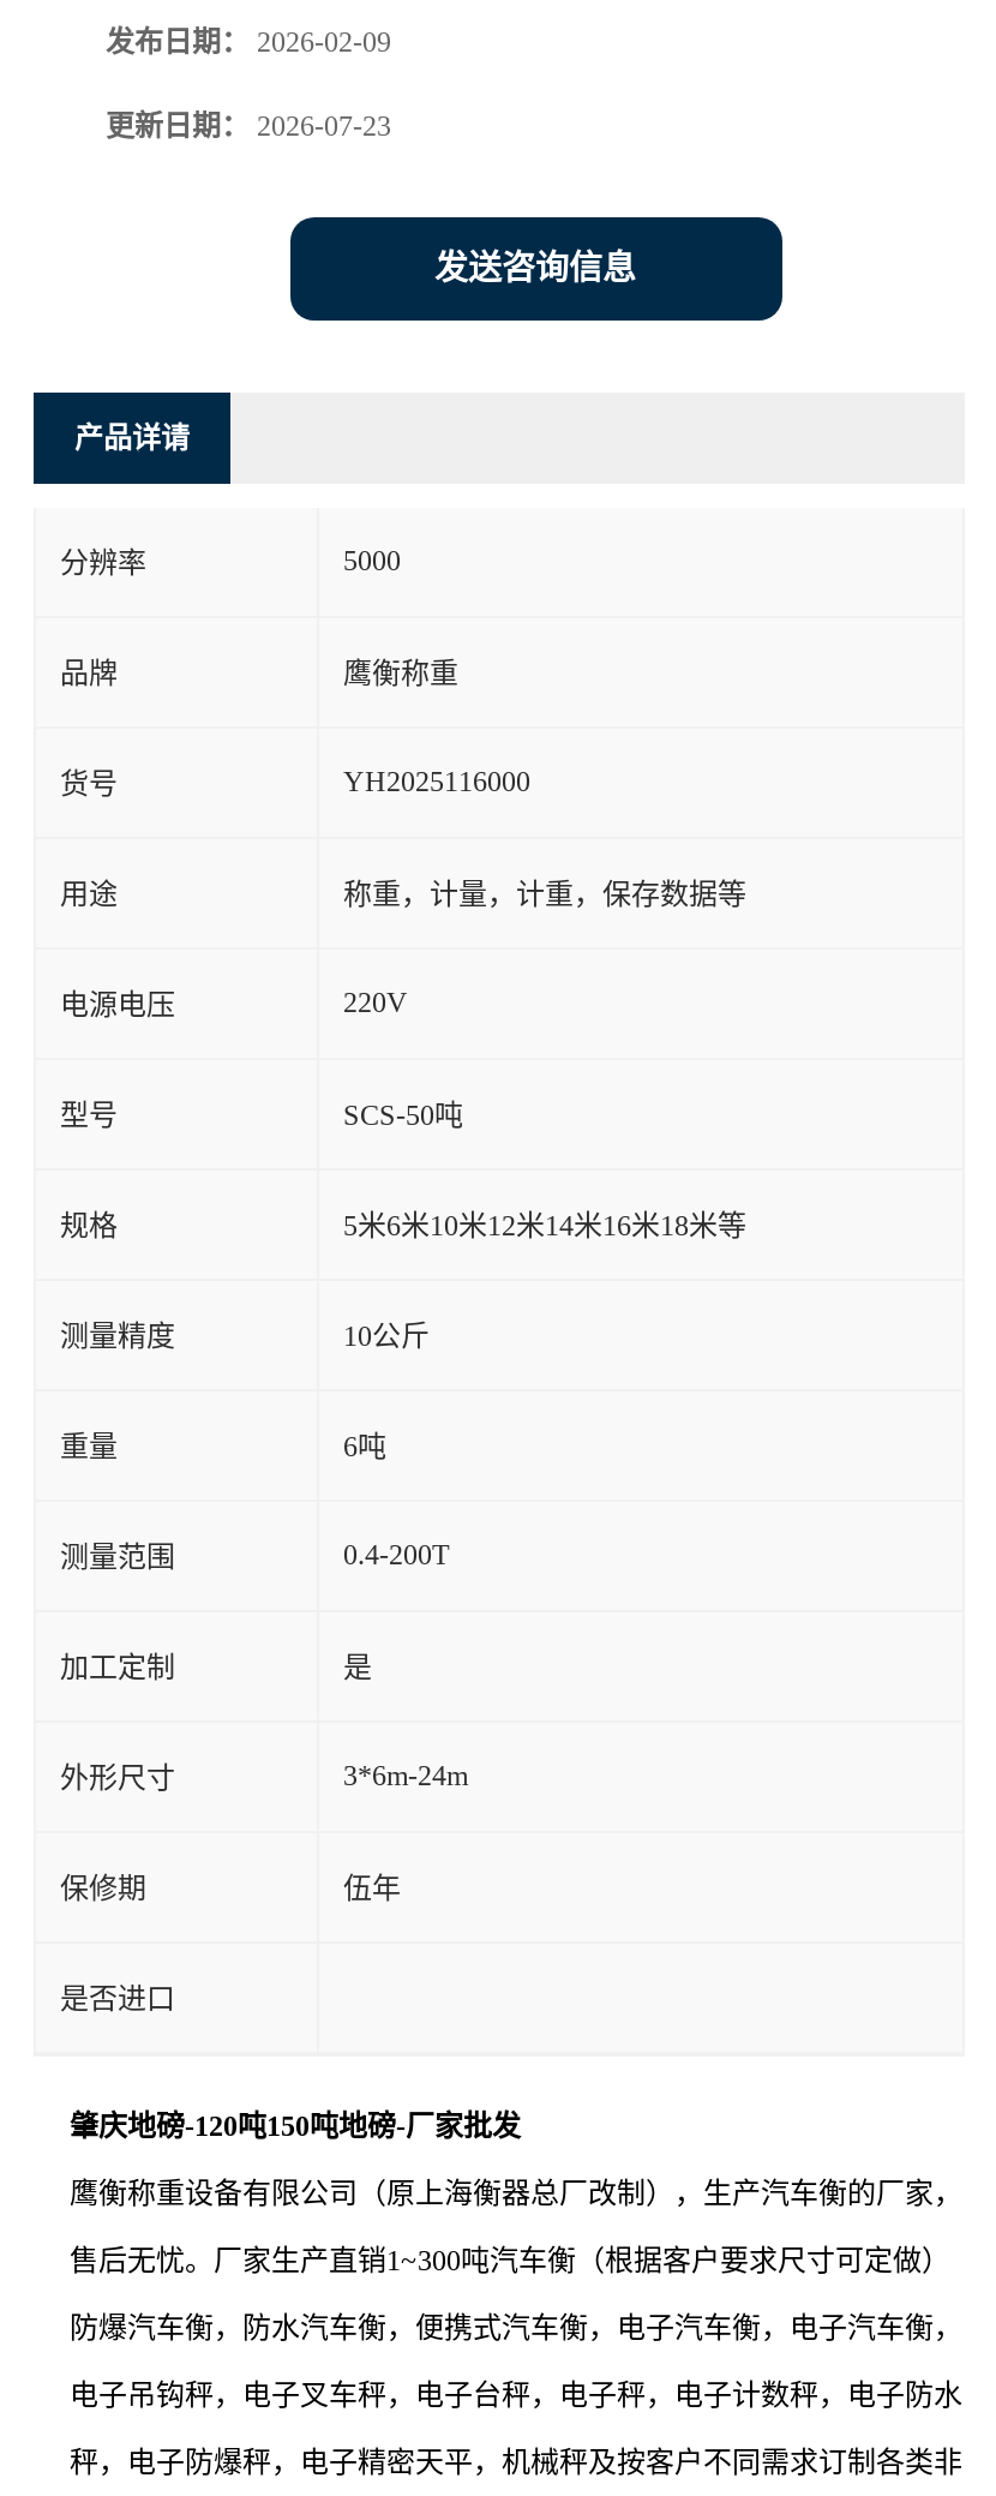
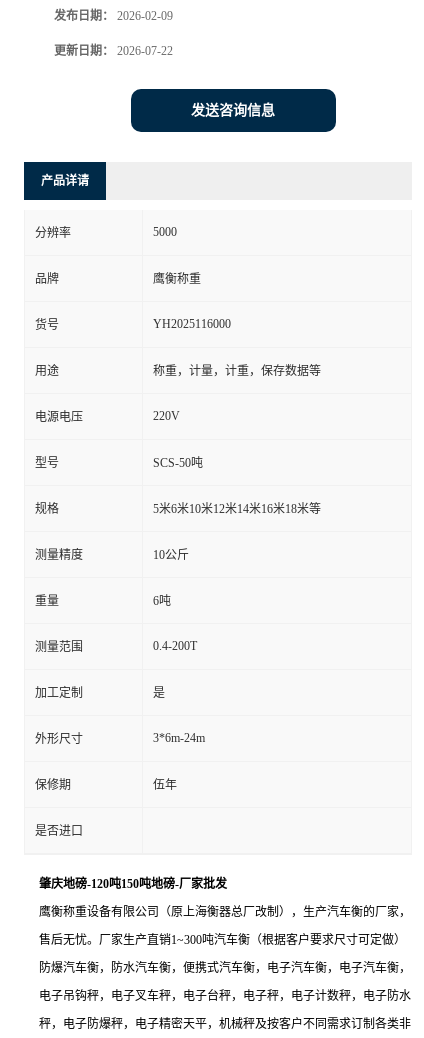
- 更新日期：2026-07-23
+ 更新日期：2026-07-22
